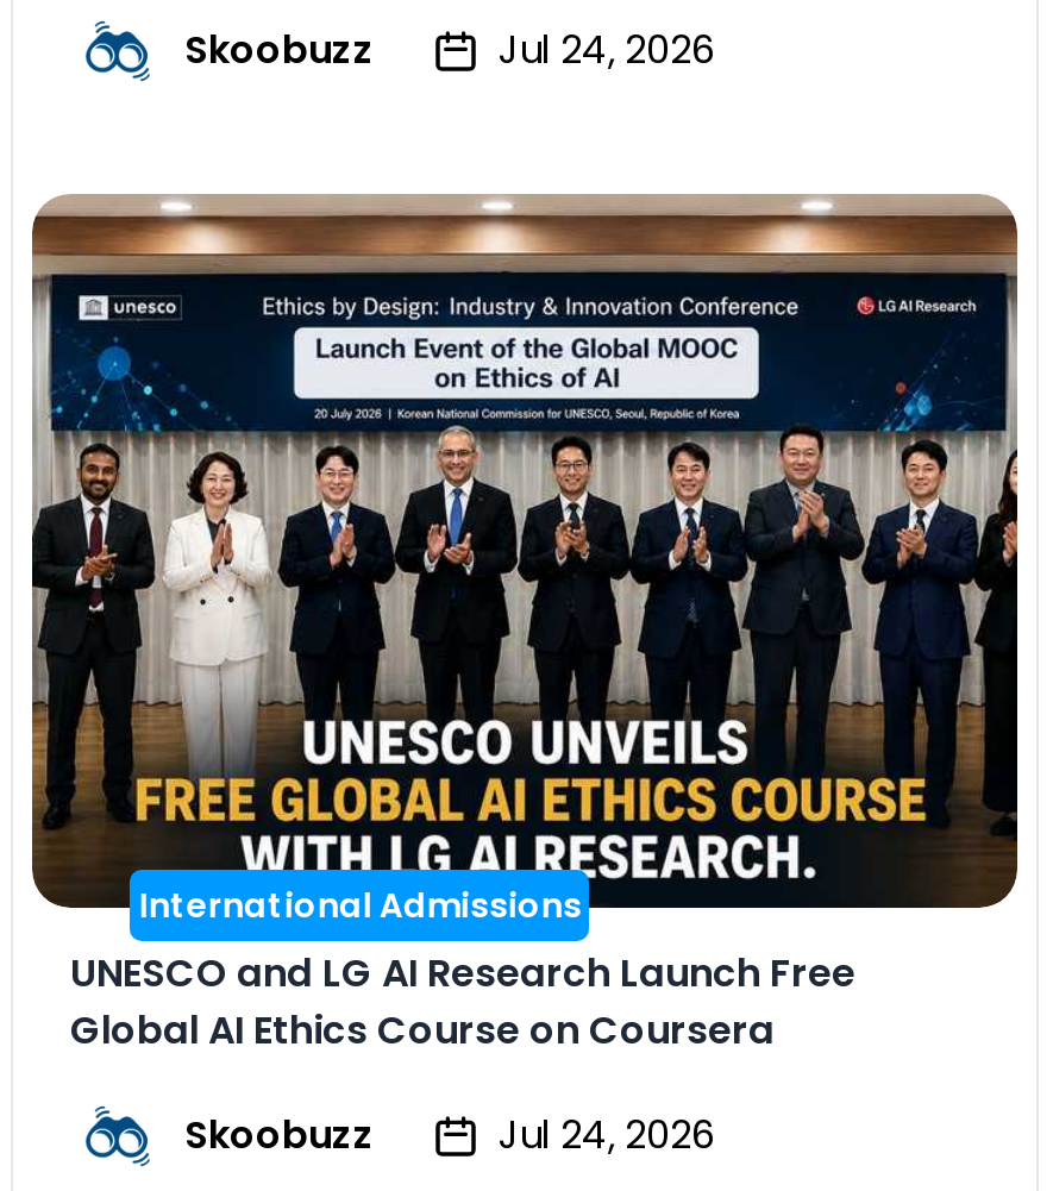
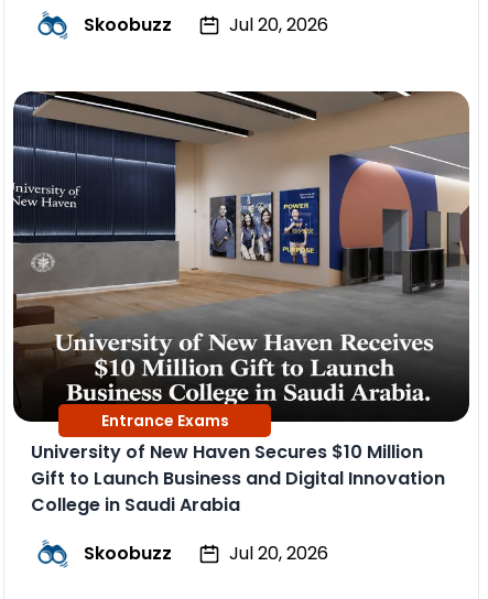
- Jul 24, 2026
+ Jul 20, 2026

- [image]
- International Admissions
- UNESCO and LG AI Research Launch Free
- Global AI Ethics Course on Coursera
+ [image]
+ Entrance Exams
+ University of New Haven Secures $10 Million
+ Gift to Launch Business and Digital Innovation
+ College in Saudi Arabia

- Jul 24, 2026
+ Jul 20, 2026
